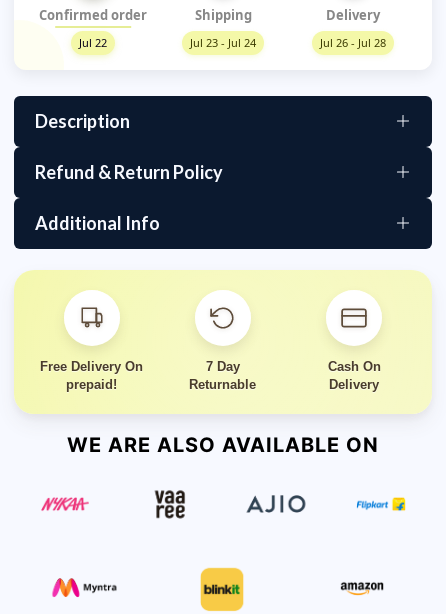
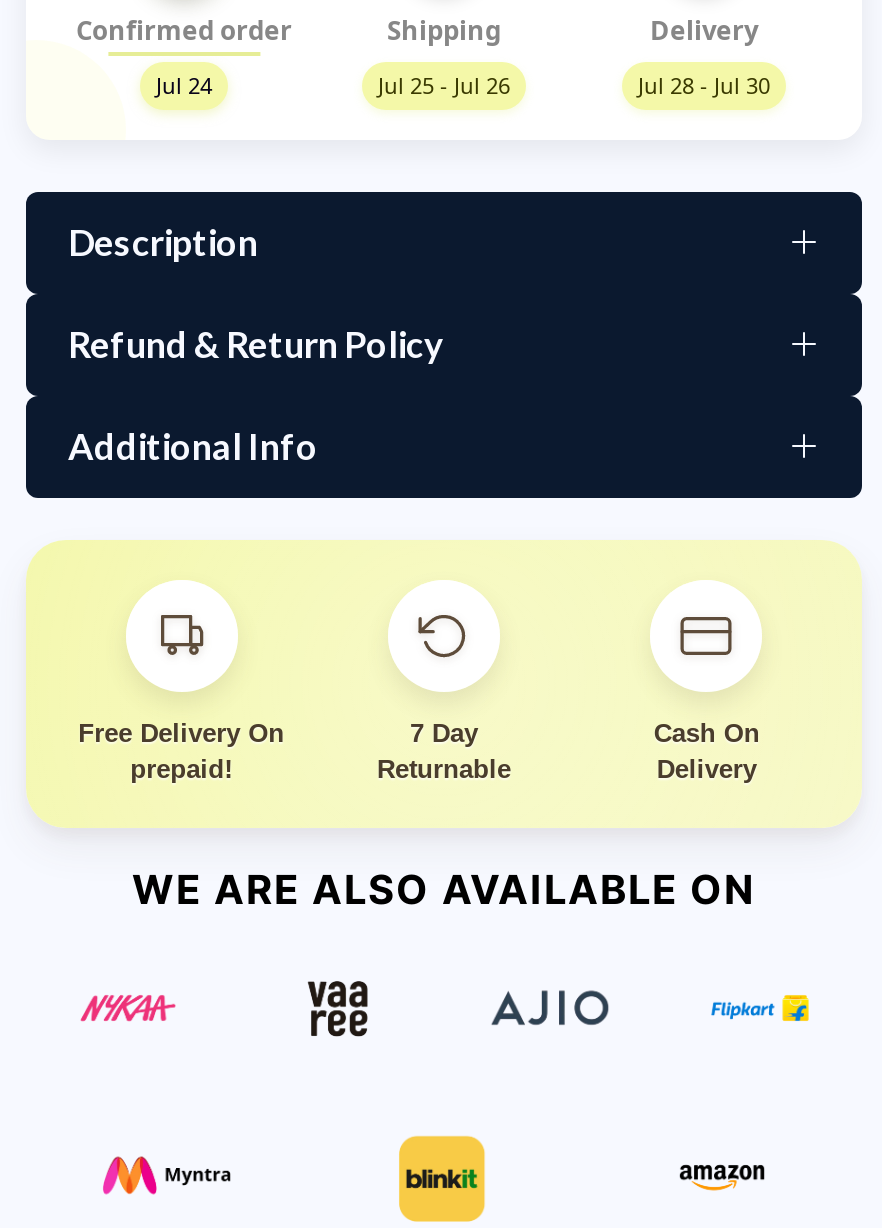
- Jul 22
+ Jul 24

- Jul 23 - Jul 24
+ Jul 25 - Jul 26

- Jul 26 - Jul 28
+ Jul 28 - Jul 30
